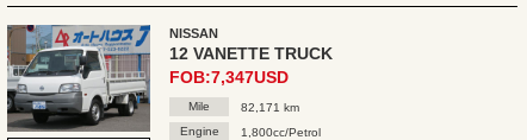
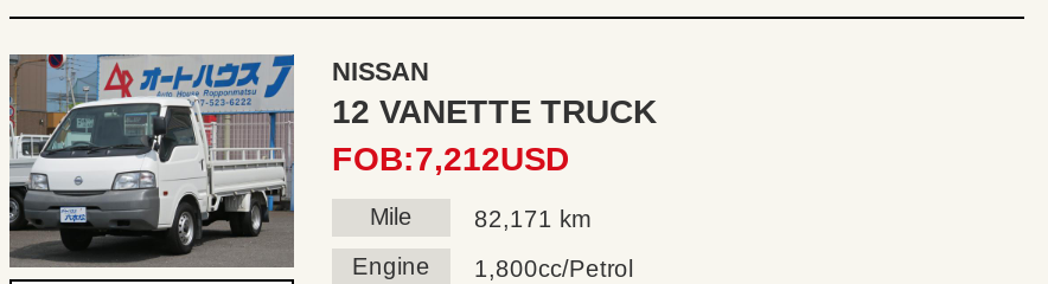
- FOB:7,347USD
+ FOB:7,212USD
